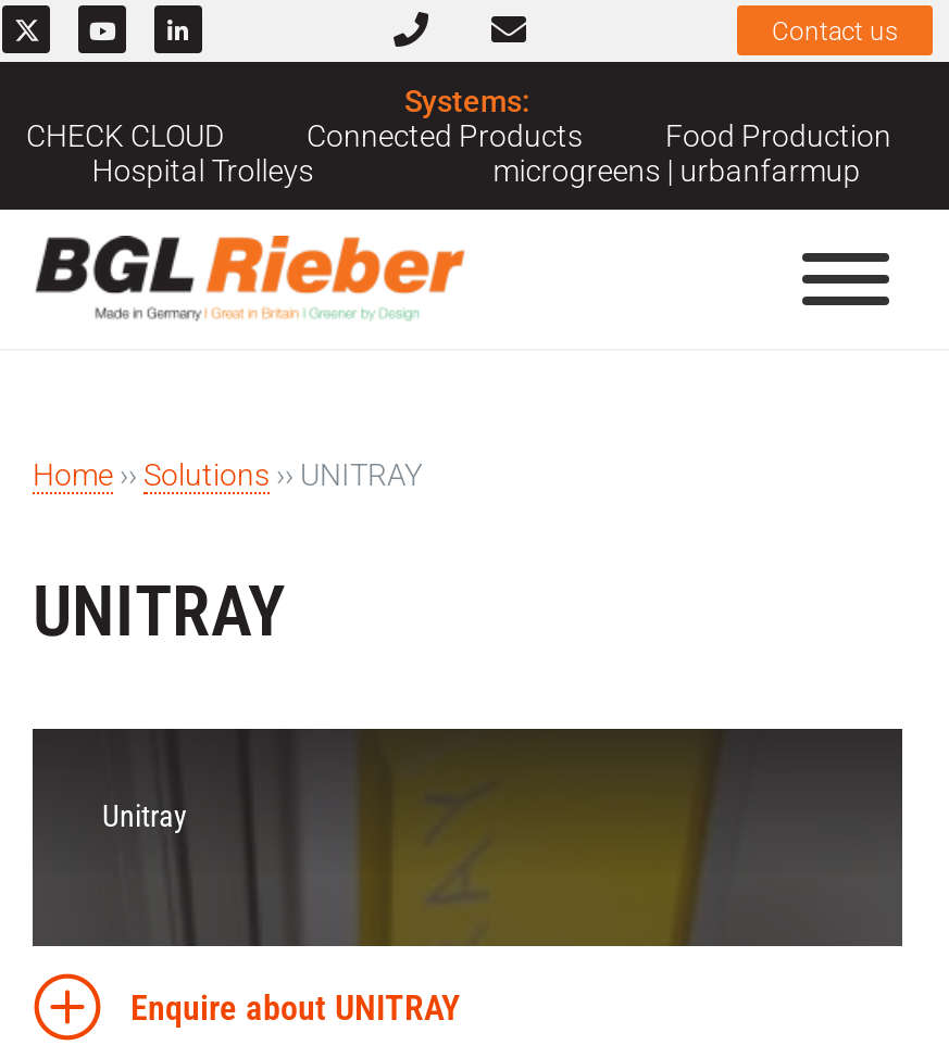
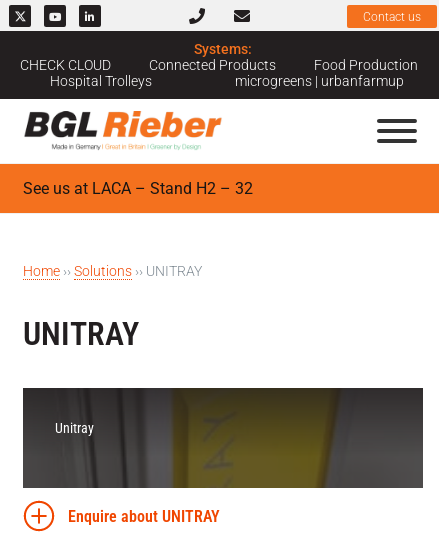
+ See us at LACA – Stand H2 – 32
